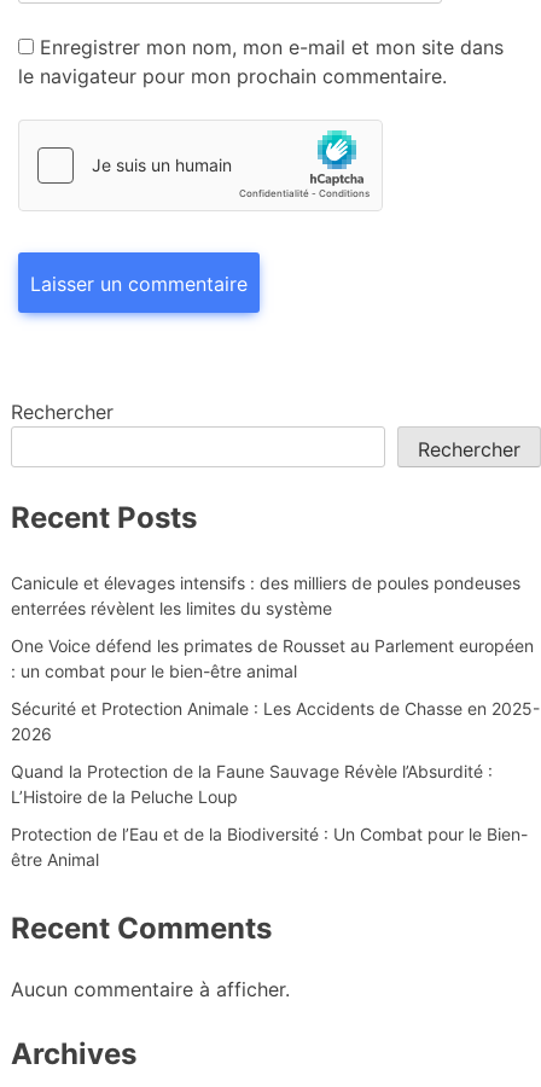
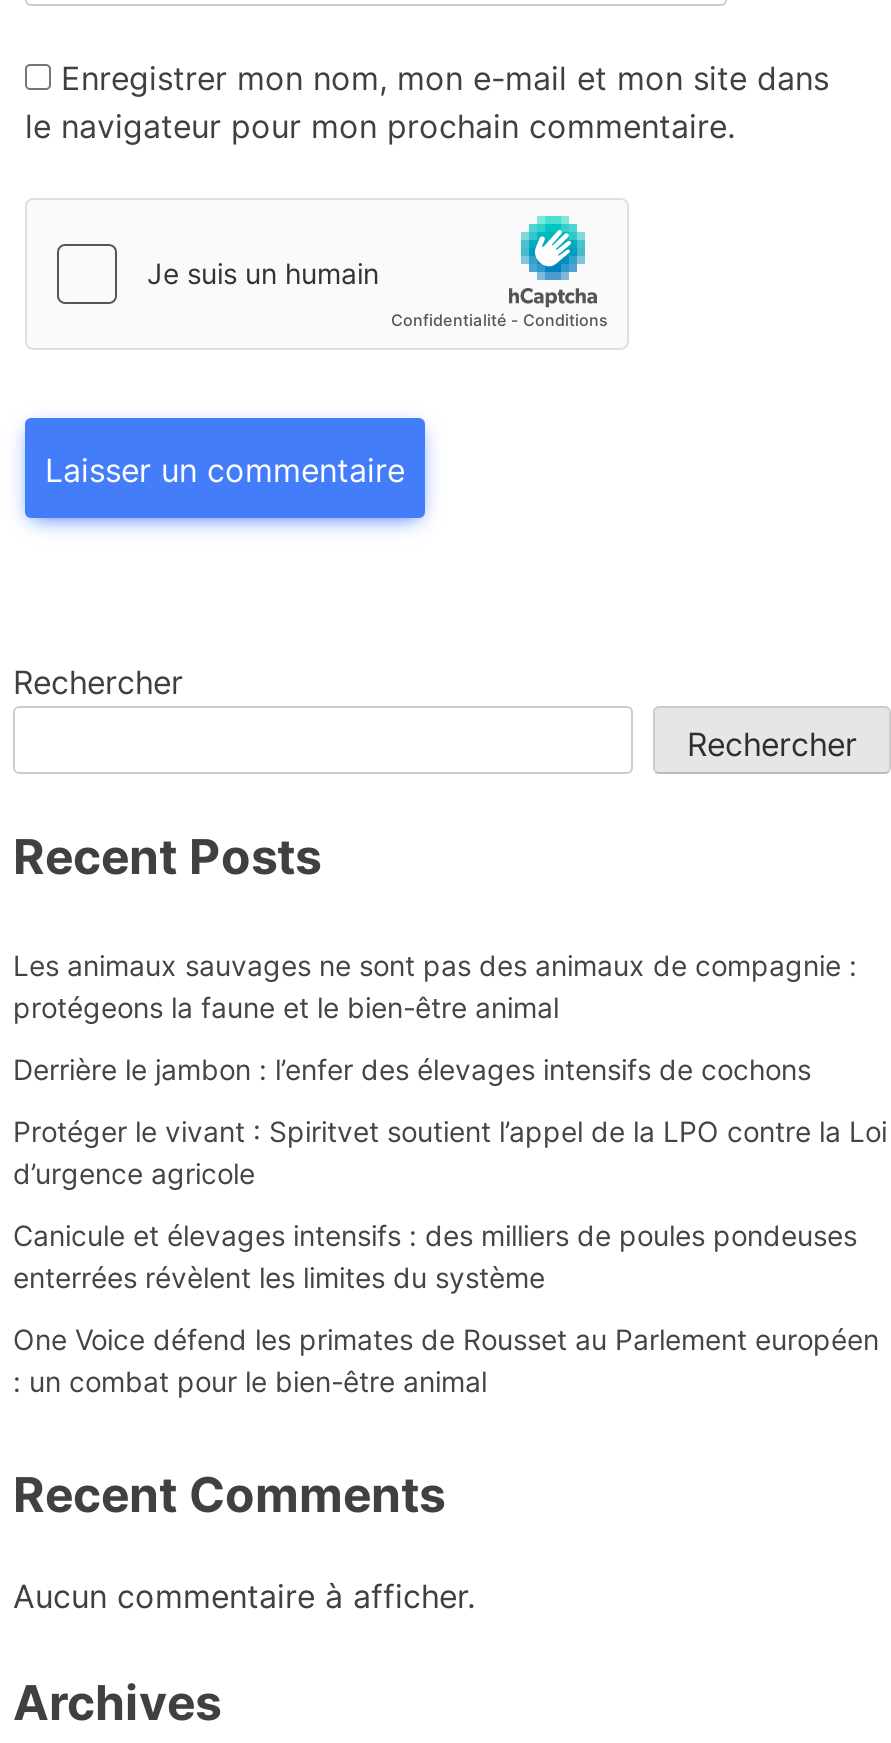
+ Les animaux sauvages ne sont pas des animaux de compagnie :
+ protégeons la faune et le bien-être animal
+ Derrière le jambon : l’enfer des élevages intensifs de cochons
+ Protéger le vivant : Spiritvet soutient l’appel de la LPO contre la Loi
+ d’urgence agricole

moved down: Canicule et élevages intensifs : des milliers de poules pondeuses | enterrées révèlent les limites du système | One Voice défend les primates de Rousset au Parlement européen | : un combat pour le bien-être animal

- Sécurité et Protection Animale : Les Accidents de Chasse en 2025-
- 2026
- Quand la Protection de la Faune Sauvage Révèle l’Absurdité :
- L’Histoire de la Peluche Loup
- Protection de l’Eau et de la Biodiversité : Un Combat pour le Bien-
- être Animal
